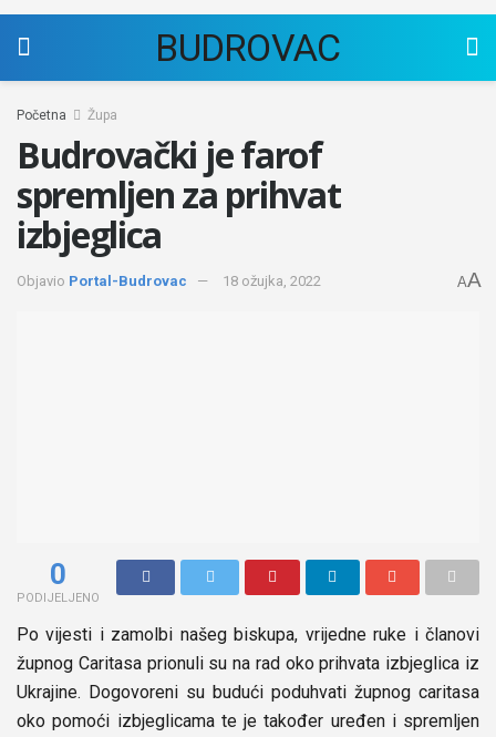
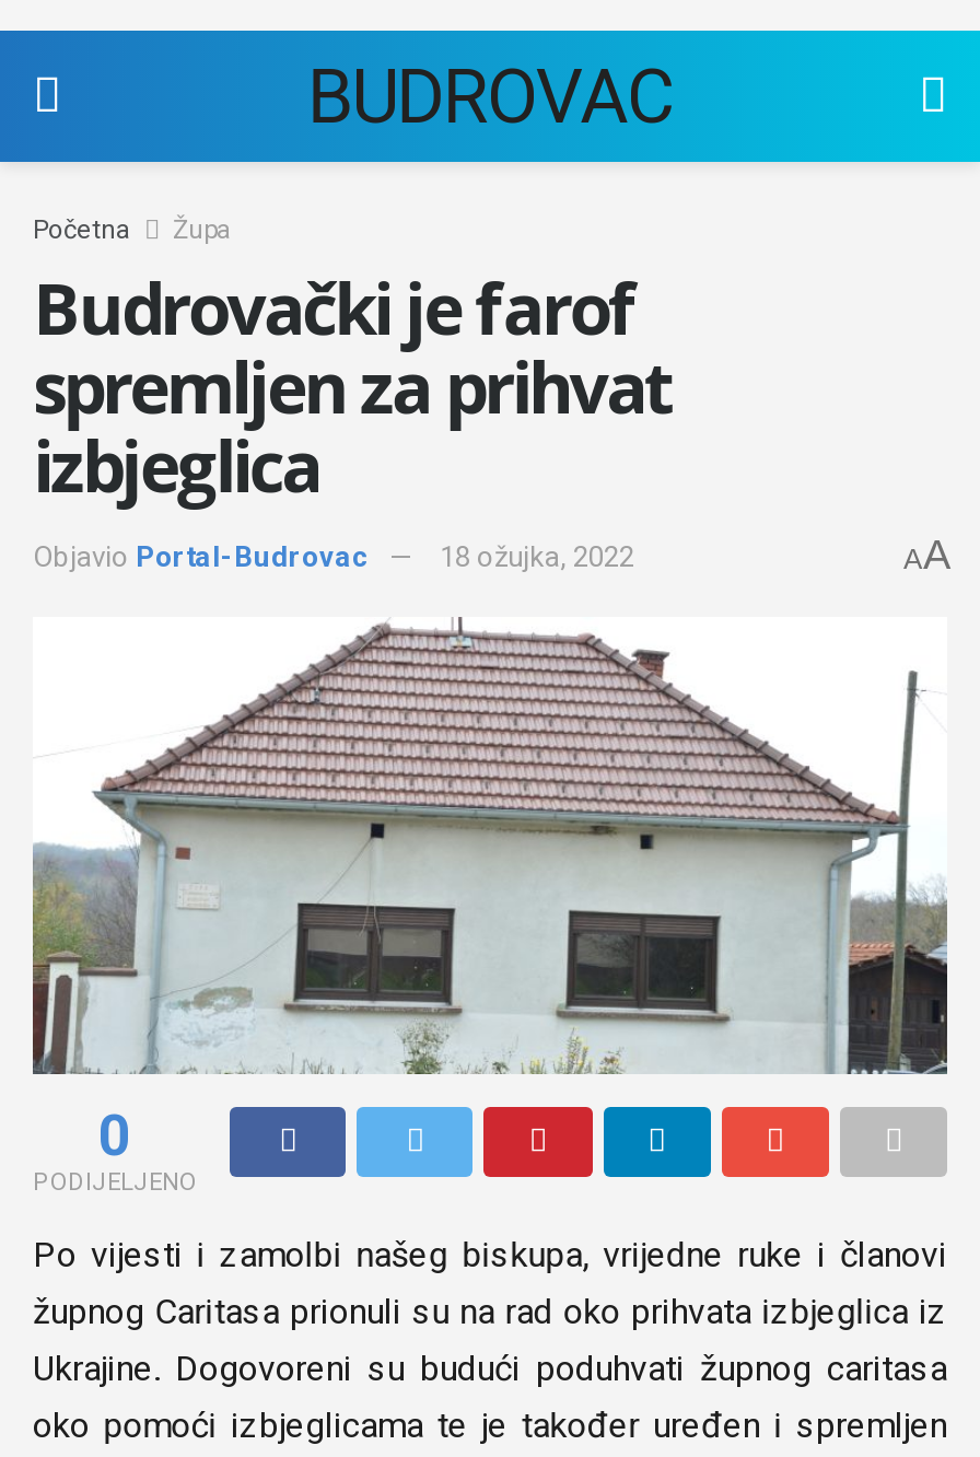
+ [image]
